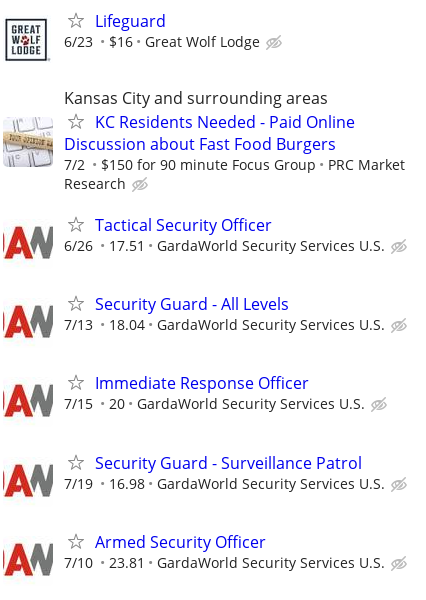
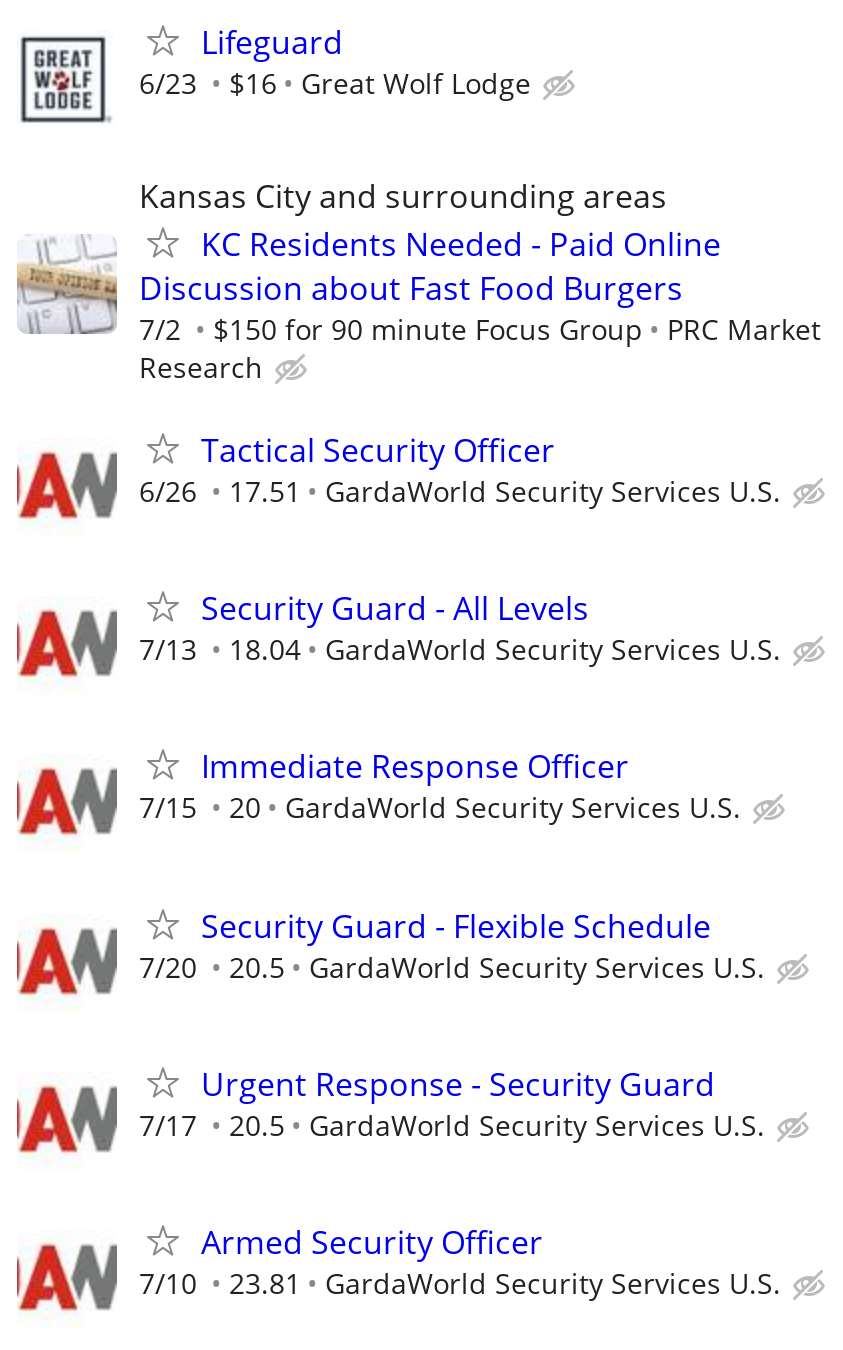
- Security Guard - Surveillance Patrol
- 7/19
- 16.98
+ Security Guard - Flexible Schedule
+ 7/20
+ 20.5
+ GardaWorld Security Services U.S.
+ Urgent Response - Security Guard
+ 7/17
+ 20.5
